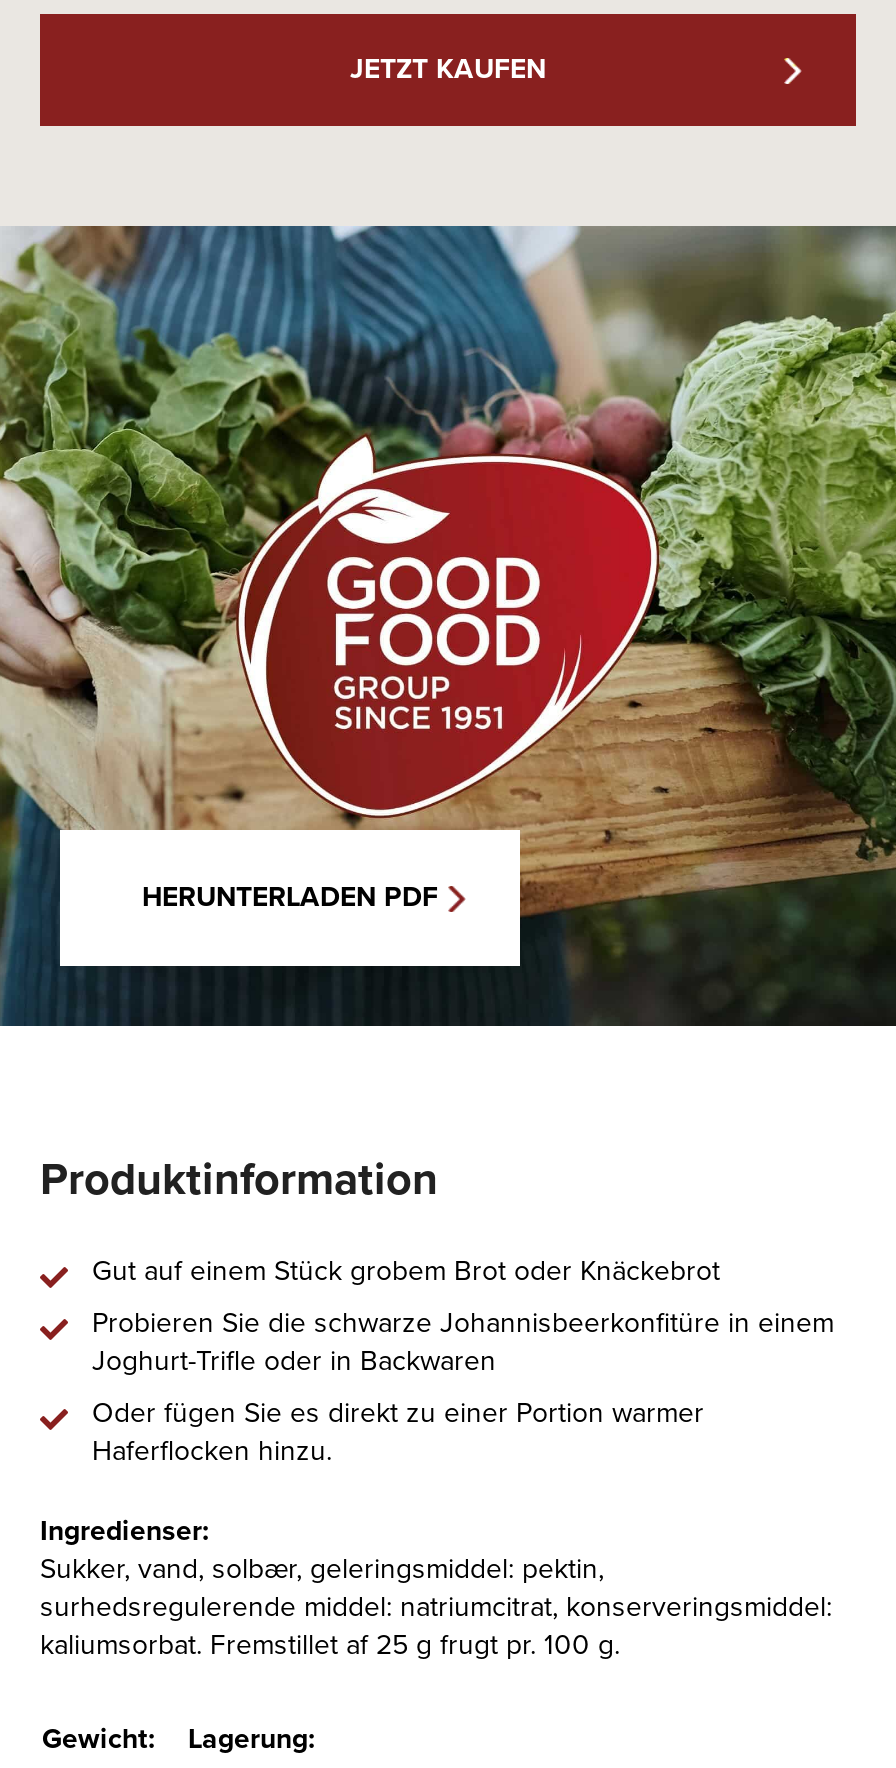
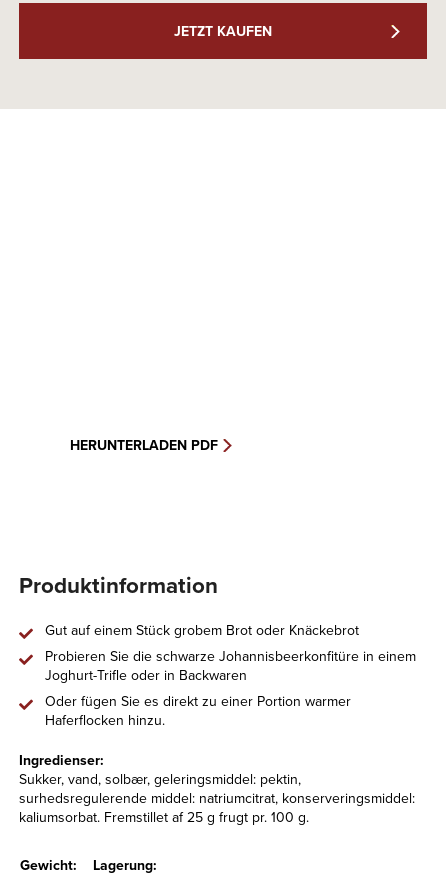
- [image]
